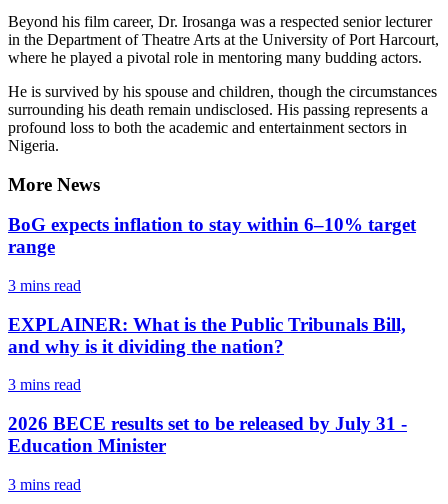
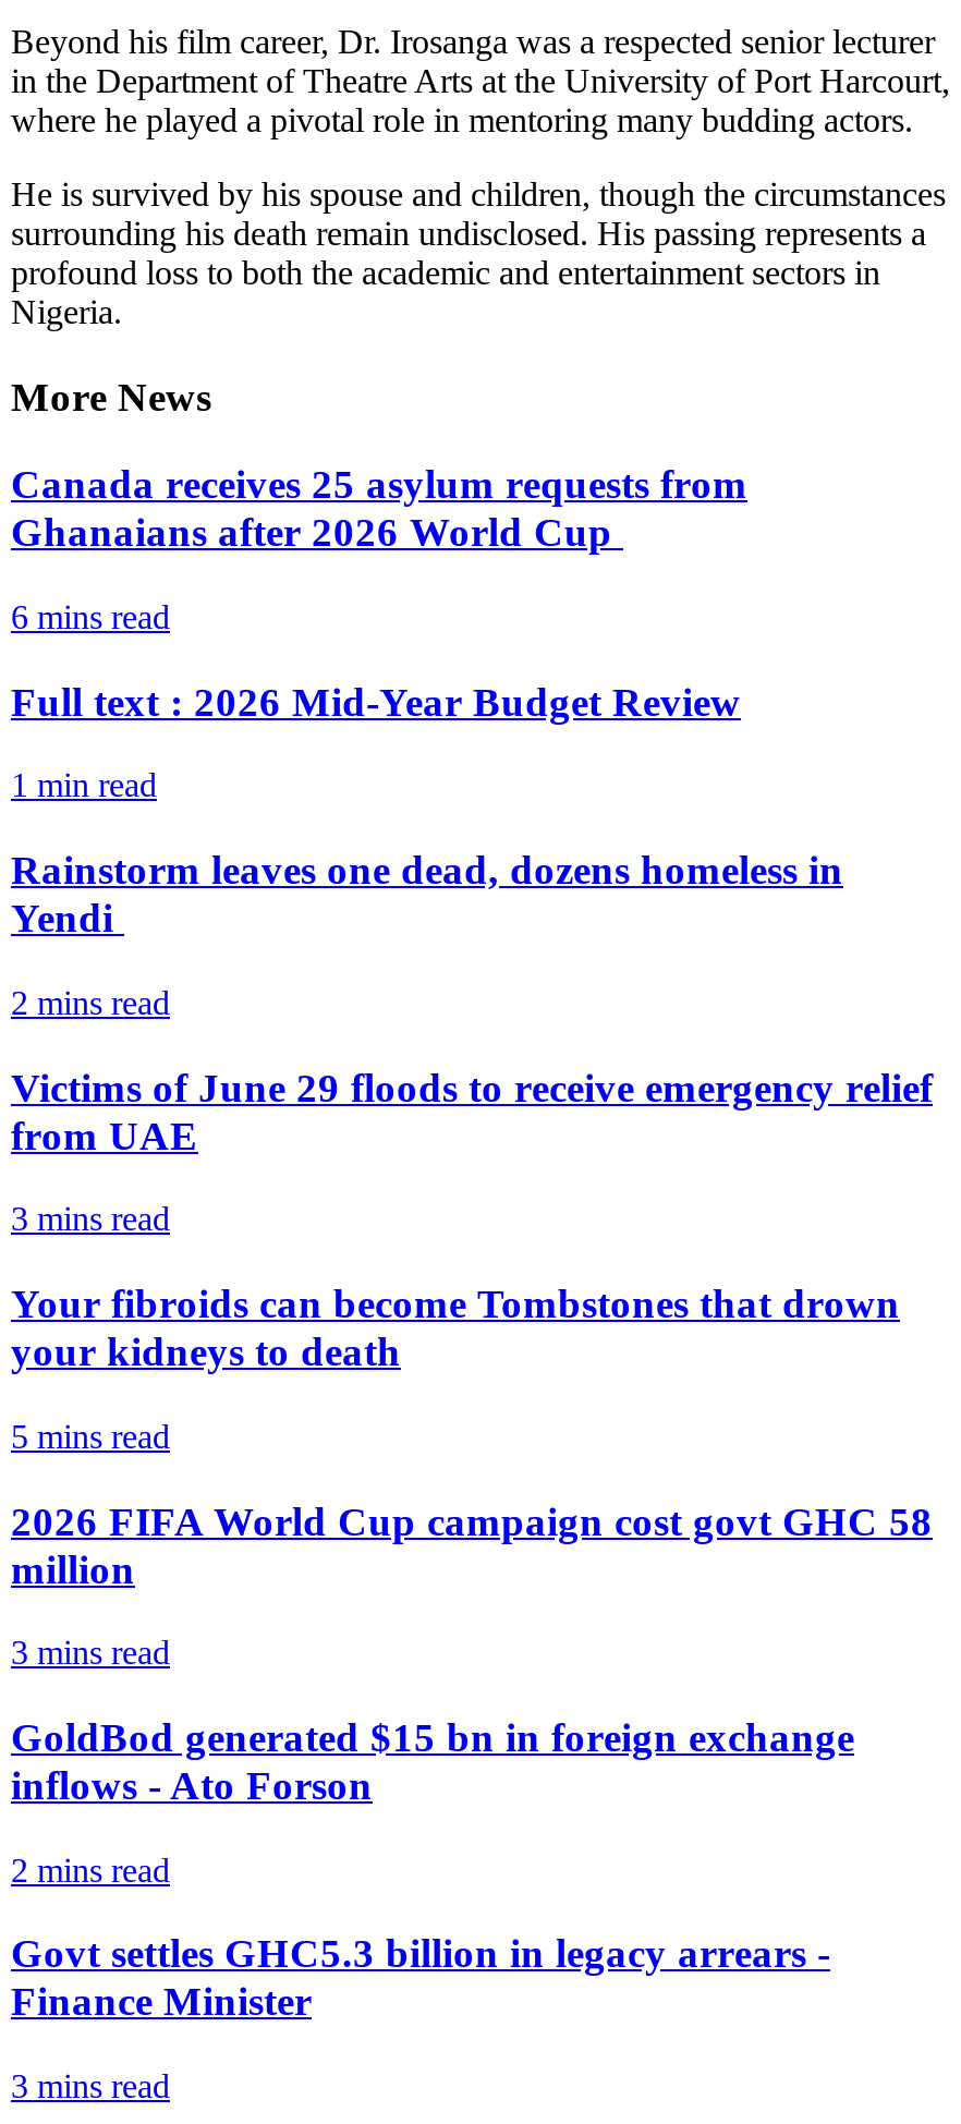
- BoG expects inflation to stay within 6–10% target
- range
+ Canada receives 25 asylum requests from
+ Ghanaians after 2026 World Cup
+ 6 mins read
+ Full text : 2026 Mid-Year Budget Review
+ 1 min read
+ Rainstorm leaves one dead, dozens homeless in
+ Yendi
+ 2 mins read
+ Victims of June 29 floods to receive emergency relief
+ from UAE

- EXPLAINER: What is the Public Tribunals Bill,
- and why is it dividing the nation?
+ Your fibroids can become Tombstones that drown
+ your kidneys to death
+ 5 mins read
+ 2026 FIFA World Cup campaign cost govt GHC 58
+ million

- 2026 BECE results set to be released by July 31 -
- Education Minister
+ GoldBod generated $15 bn in foreign exchange
+ inflows - Ato Forson
+ 2 mins read
+ Govt settles GHC5.3 billion in legacy arrears -
+ Finance Minister
